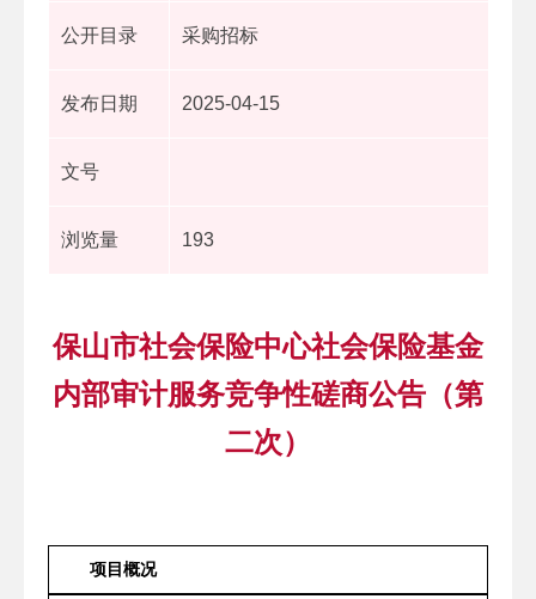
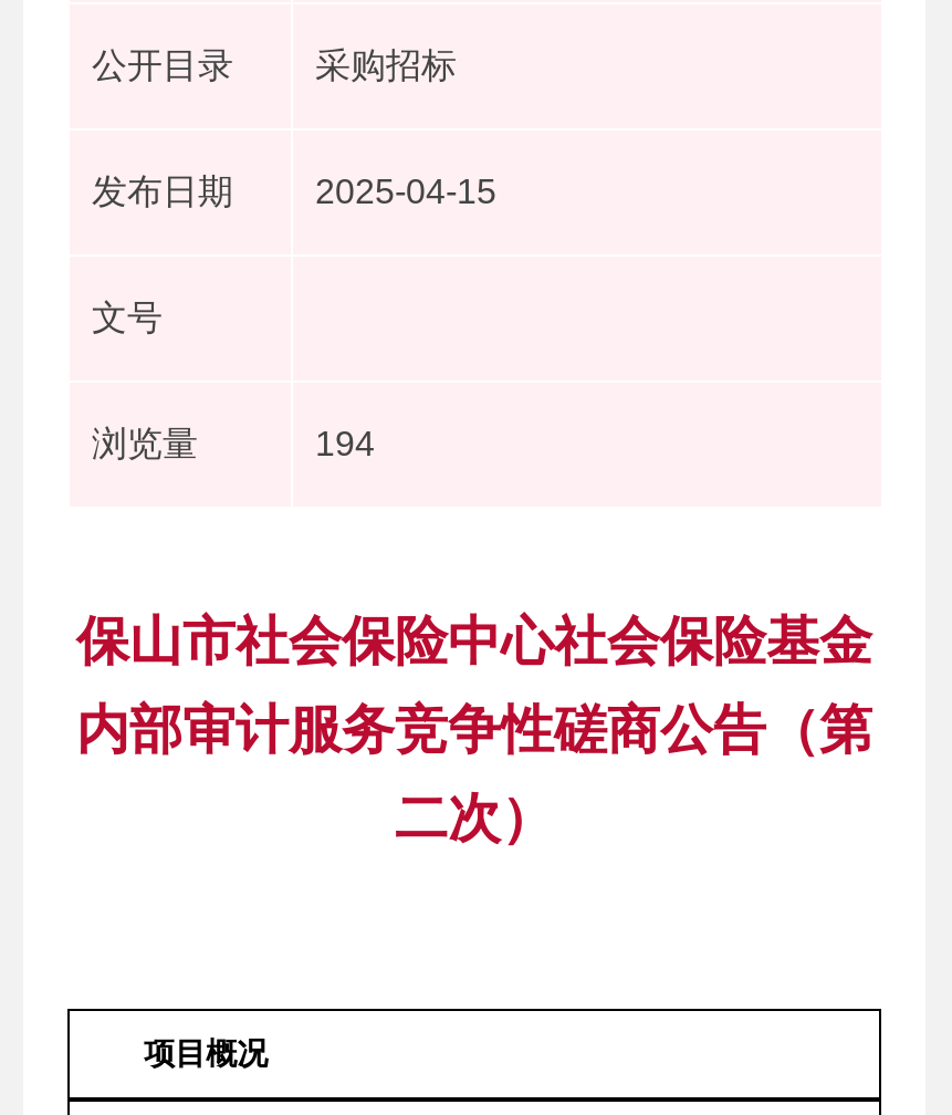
- 193
+ 194
